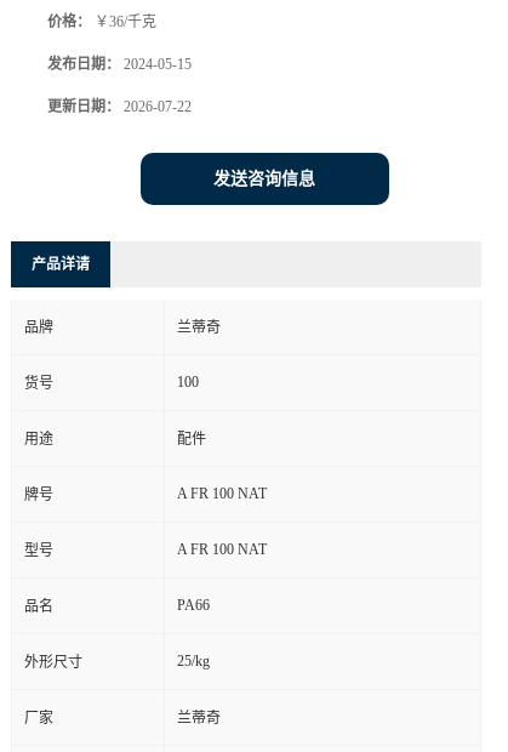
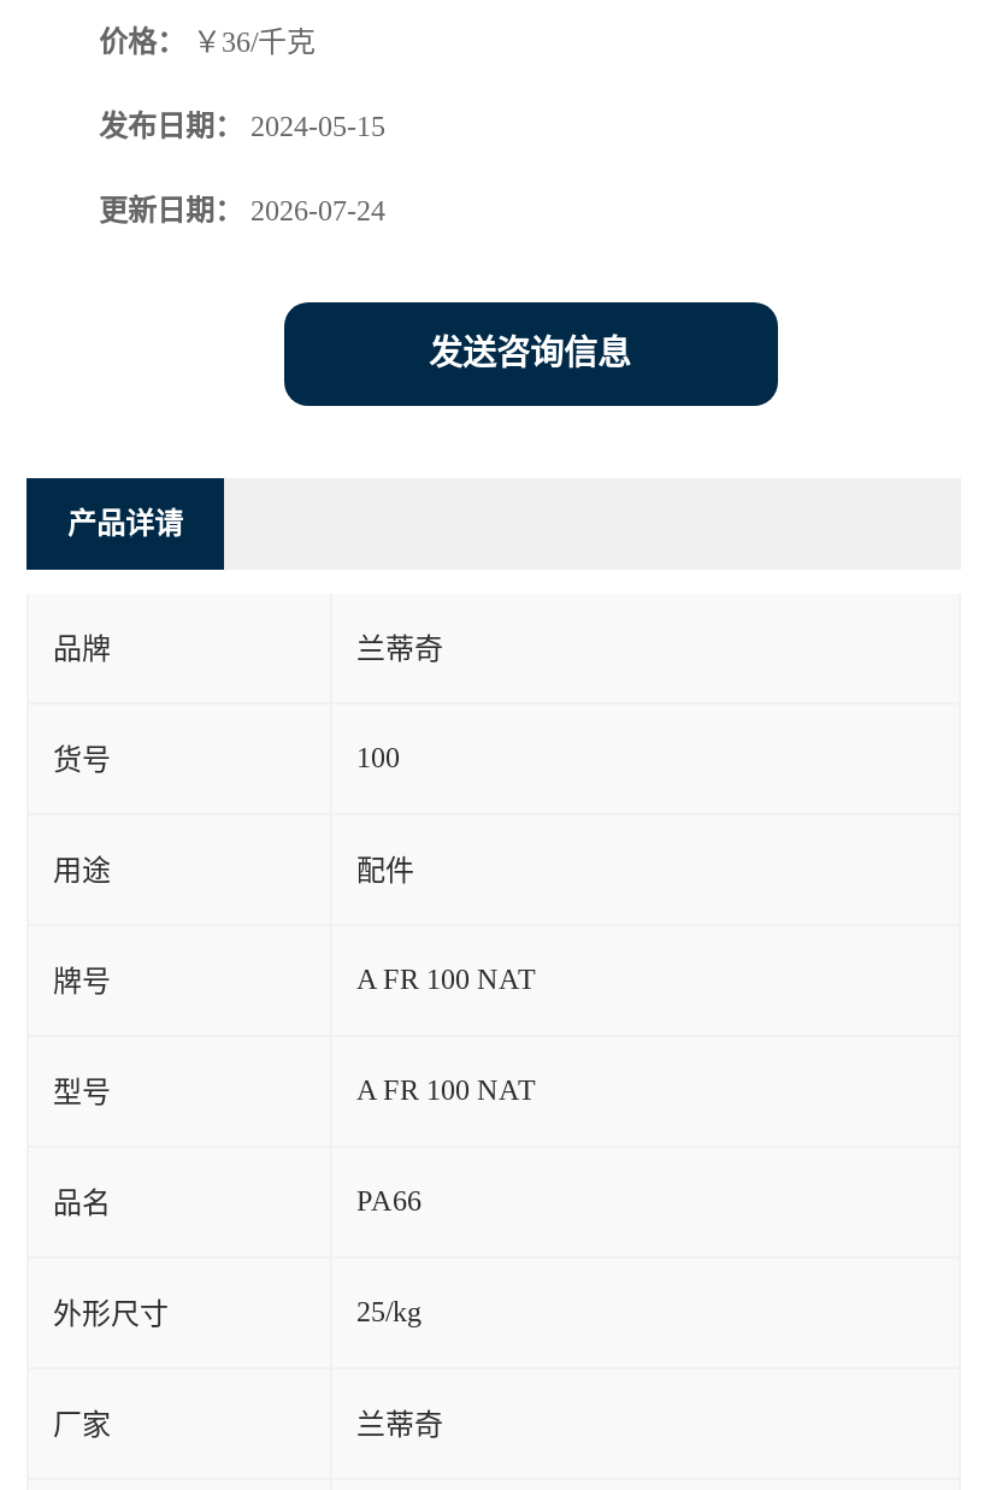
- 更新日期：2026-07-22
+ 更新日期：2026-07-24
